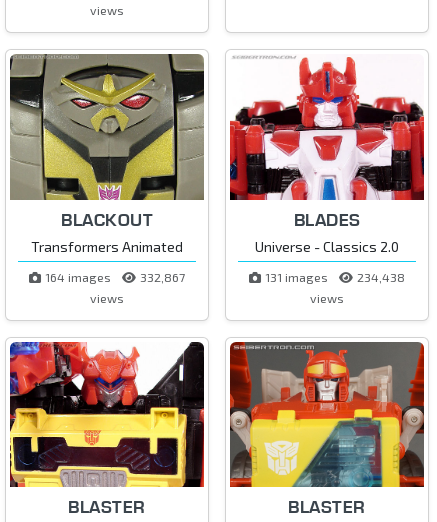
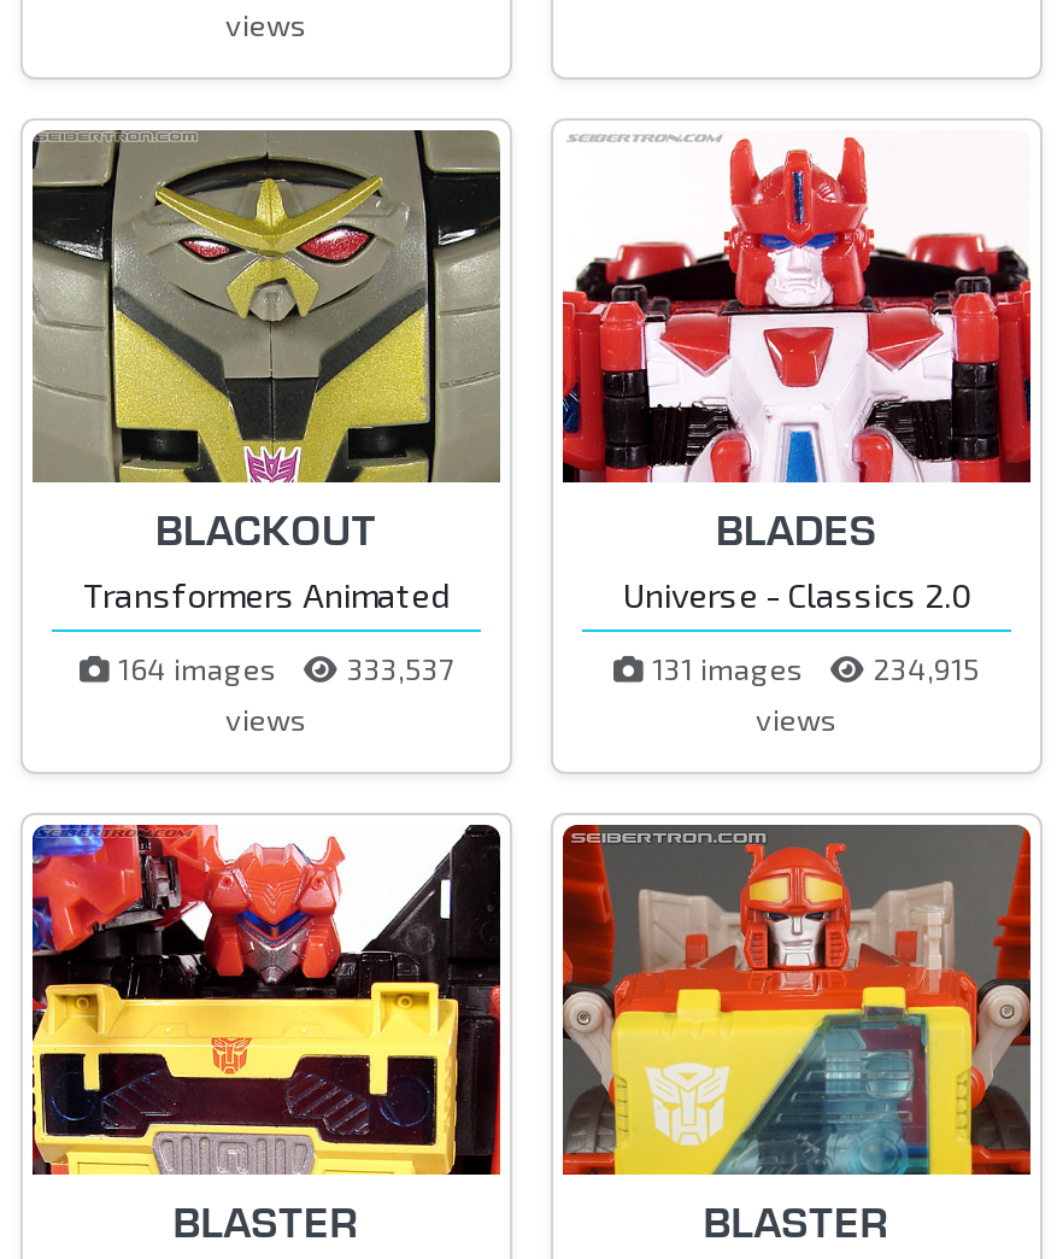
- 164 images 332,867
+ 164 images 333,537

- 131 images 234,438
+ 131 images 234,915
